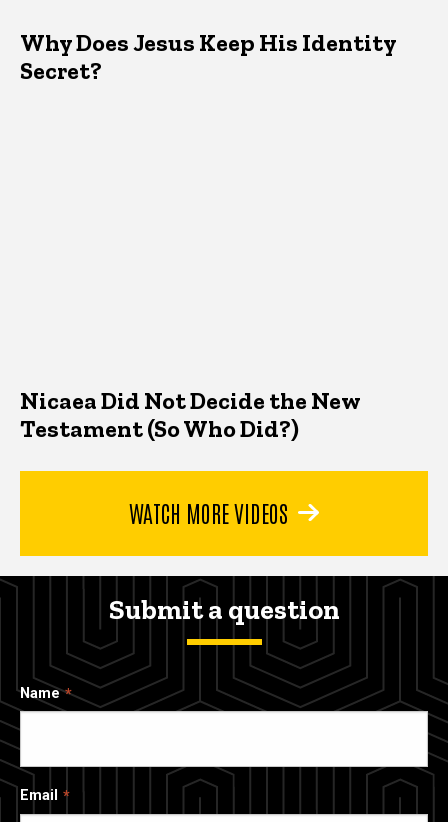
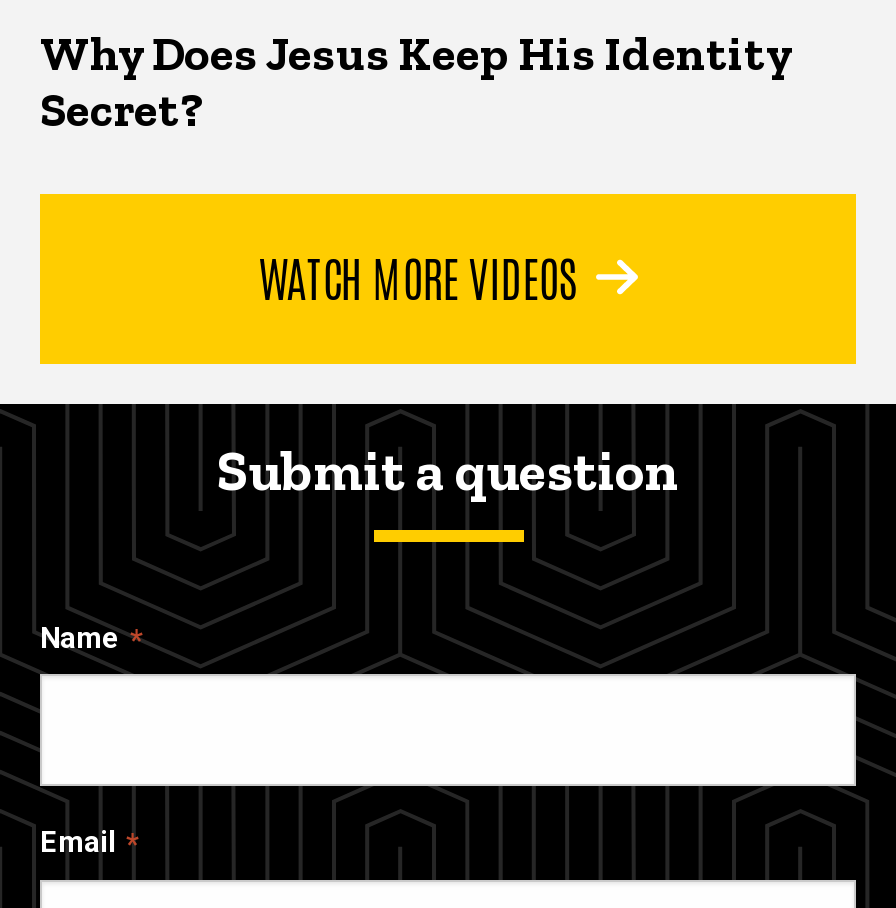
- Nicaea Did Not Decide the New
- Testament (So Who Did?)
